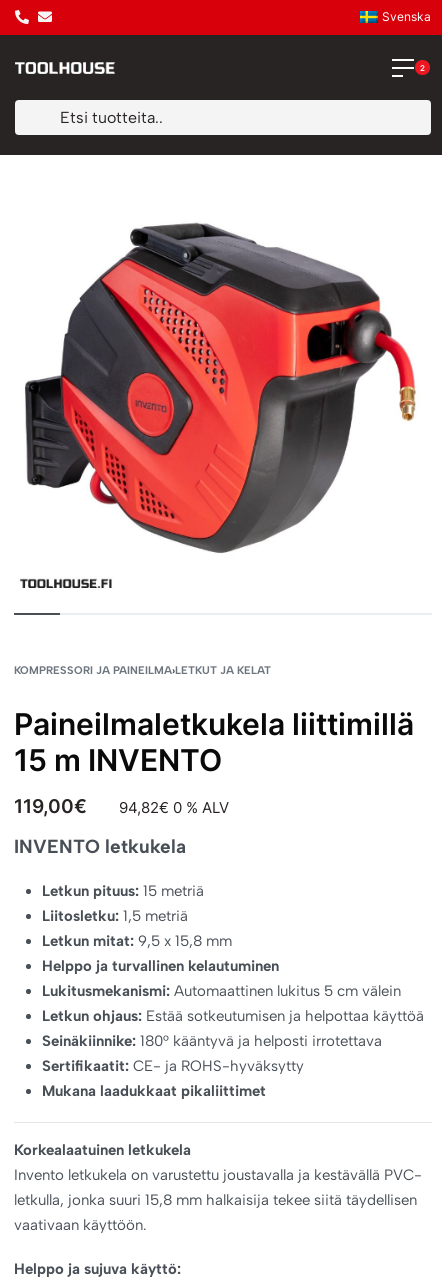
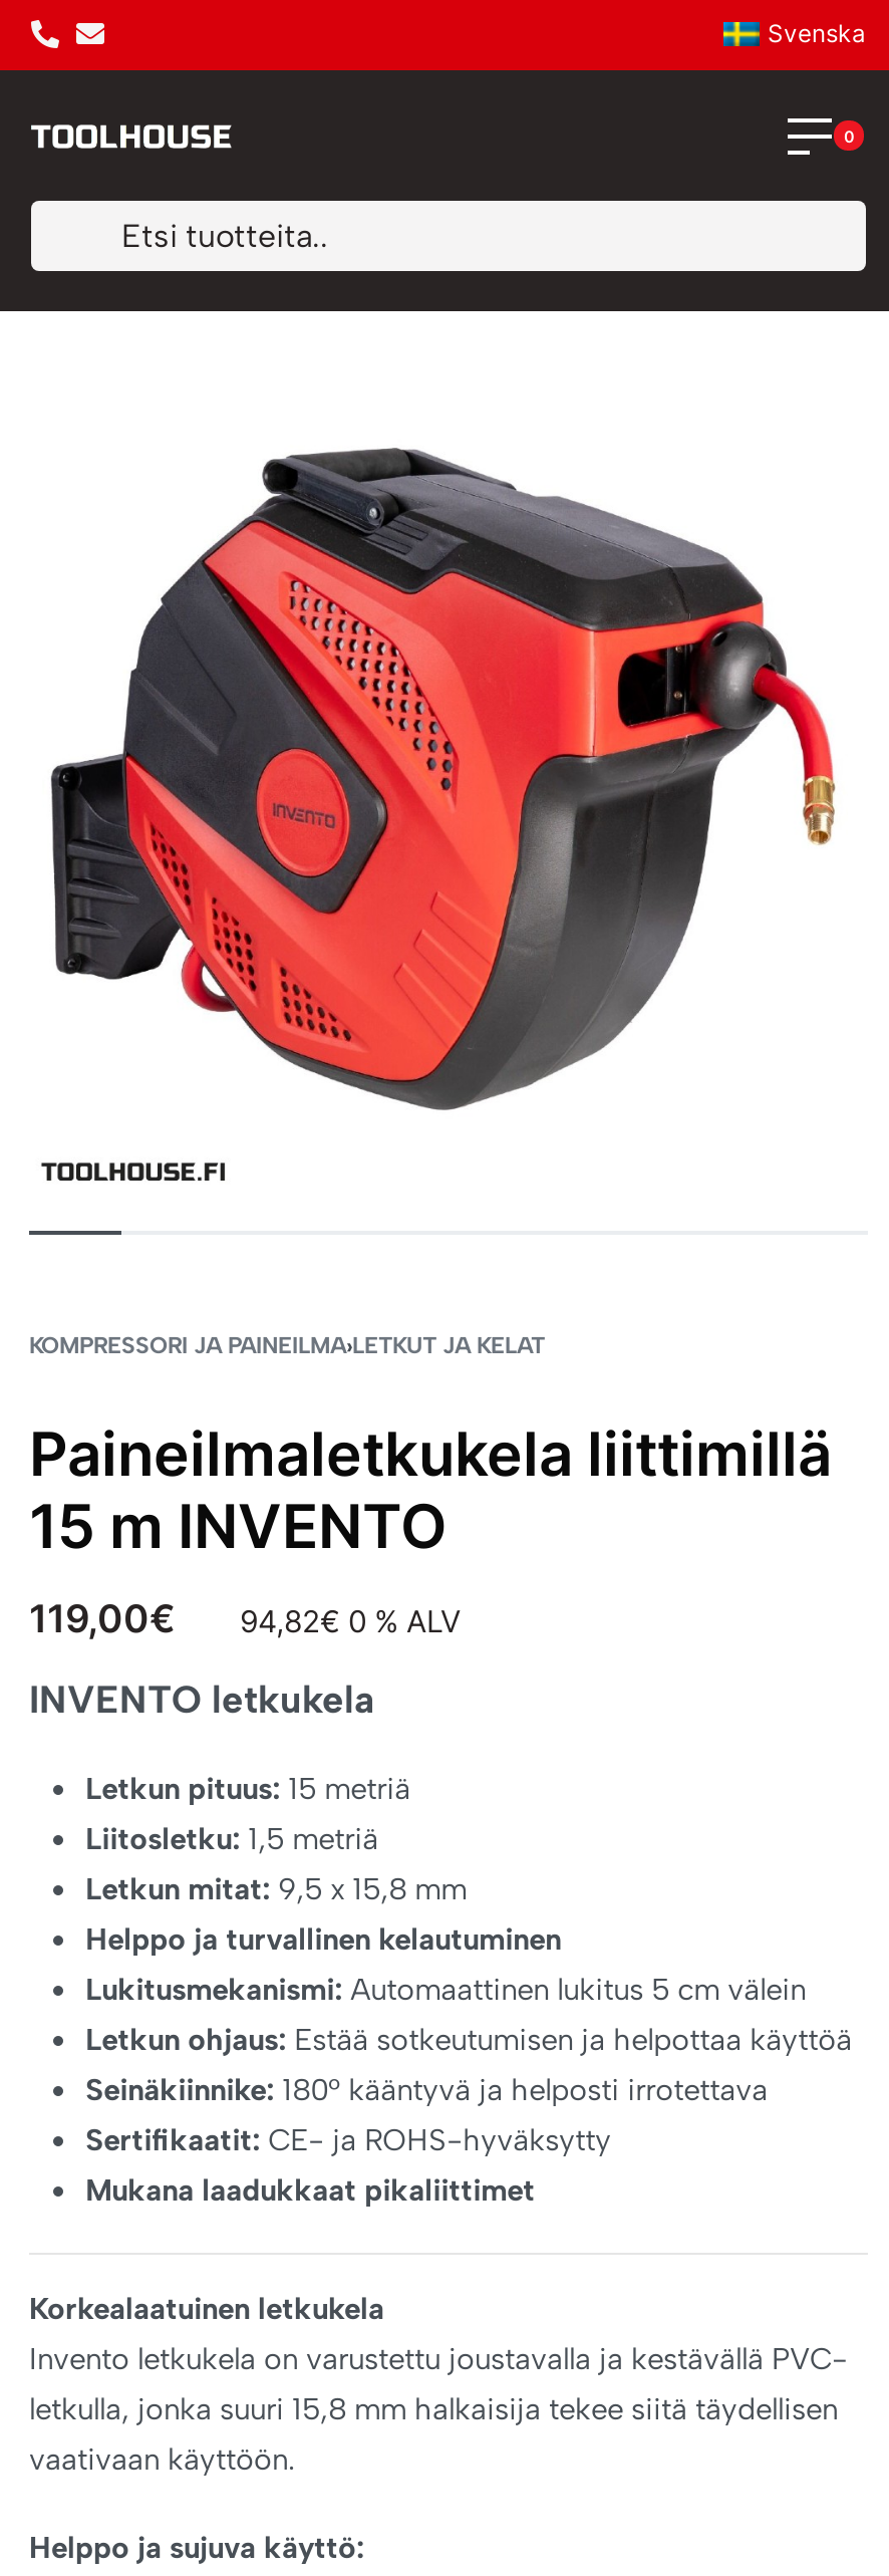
- 2
+ 0
